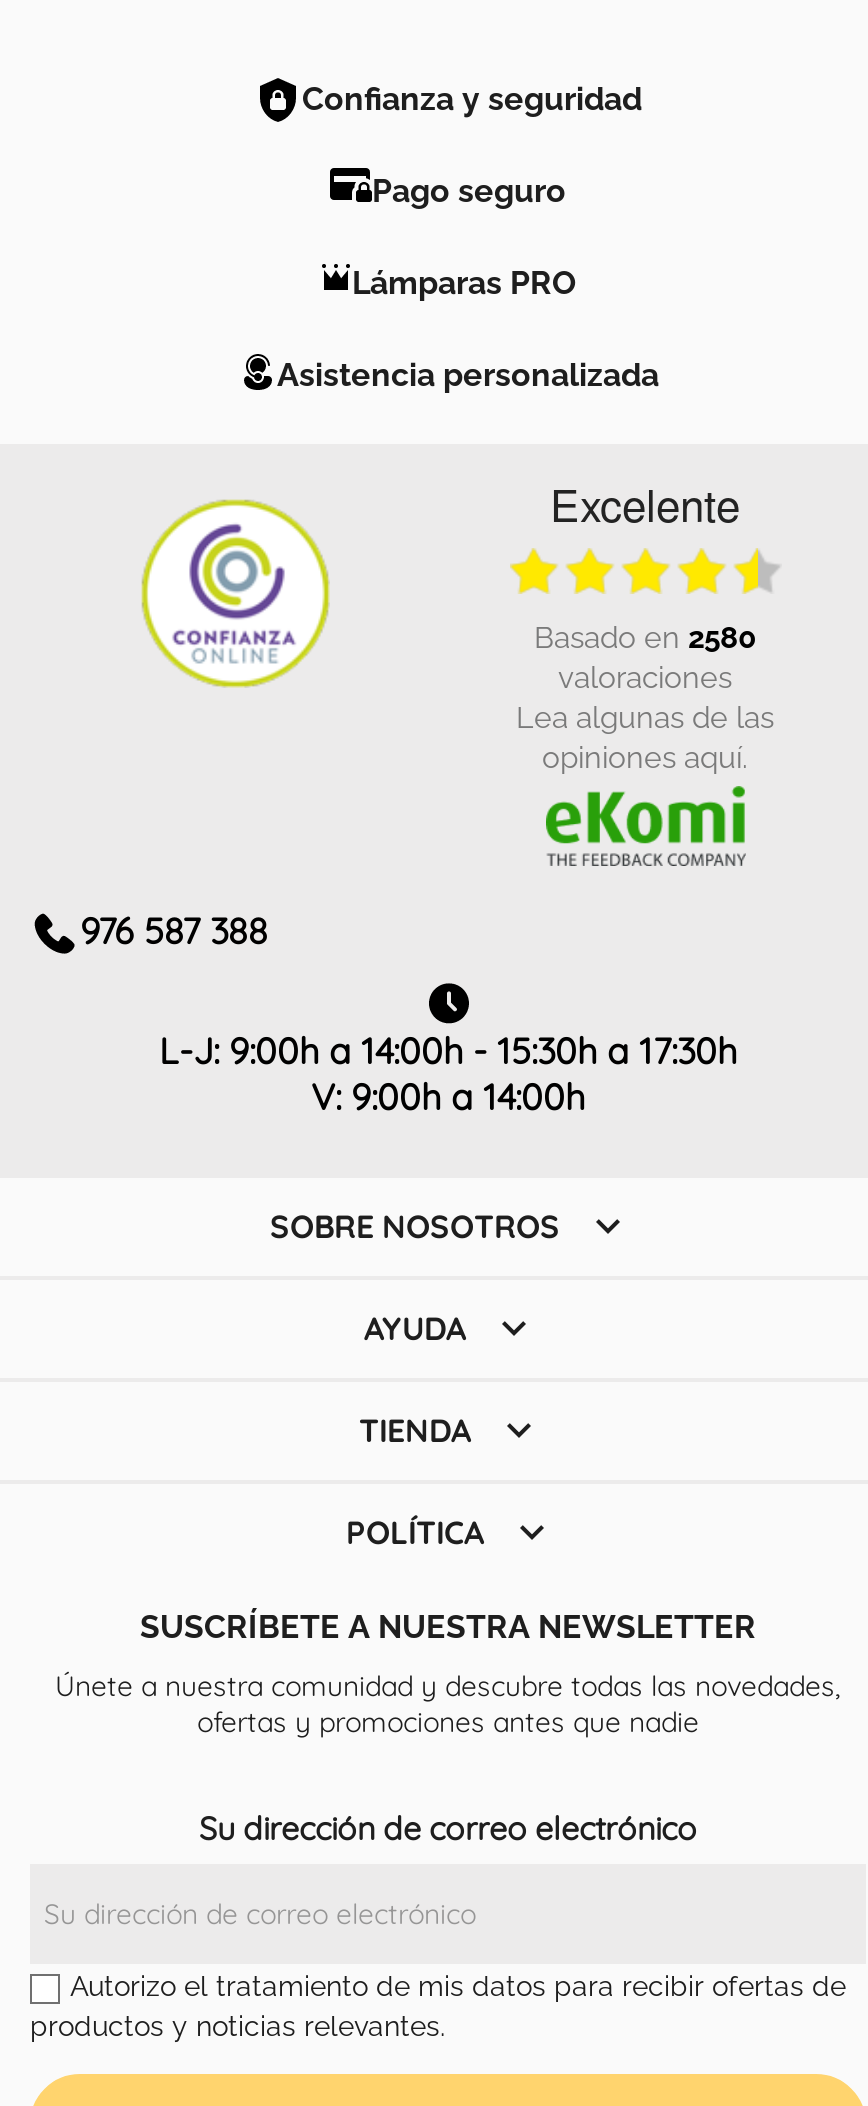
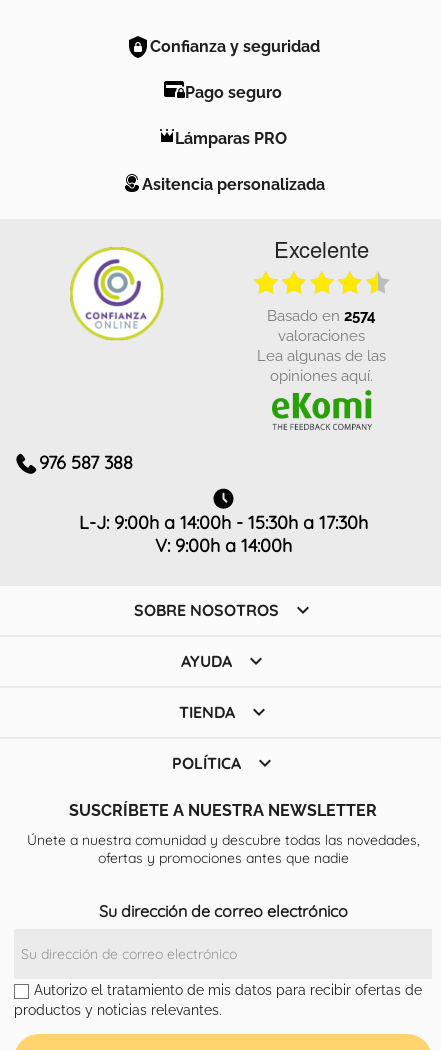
- Asistencia personalizada
+ Asitencia personalizada

- basado en 2580
+ basado en 2574
